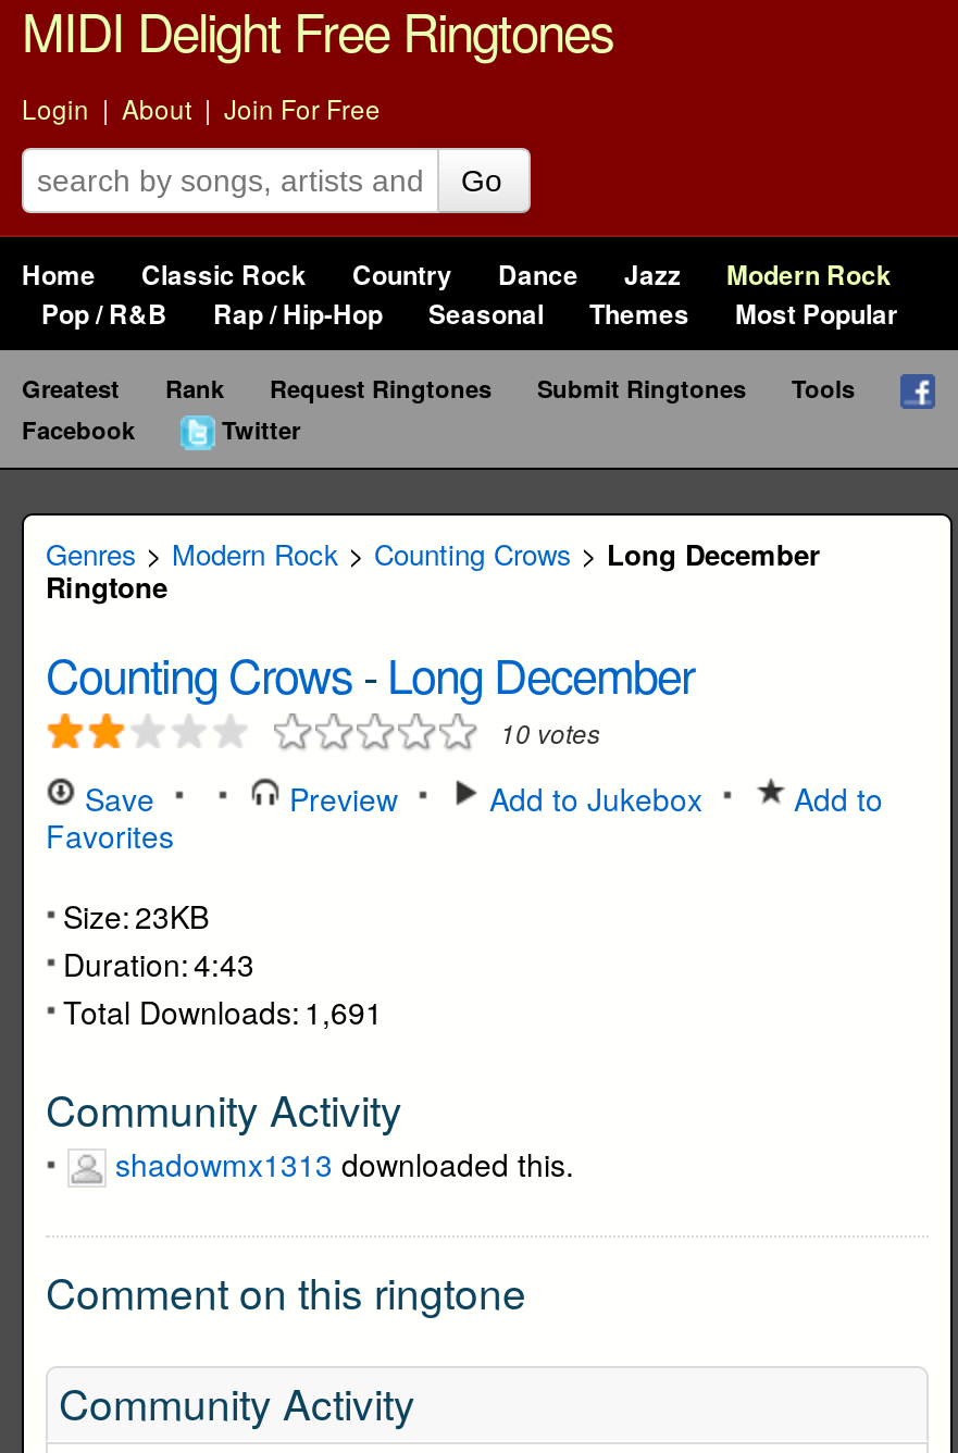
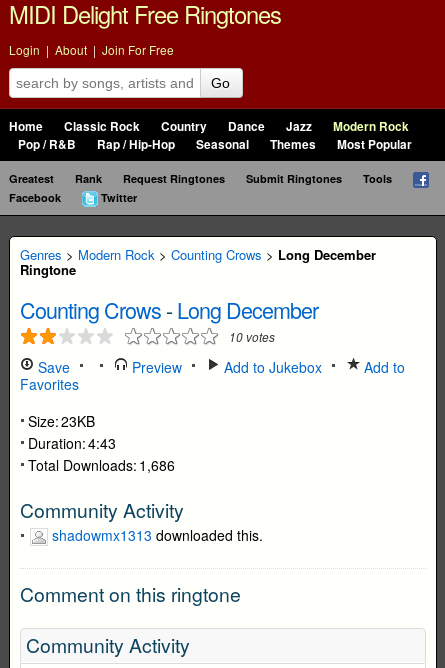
- Total Downloads: 1,691
+ Total Downloads: 1,686
